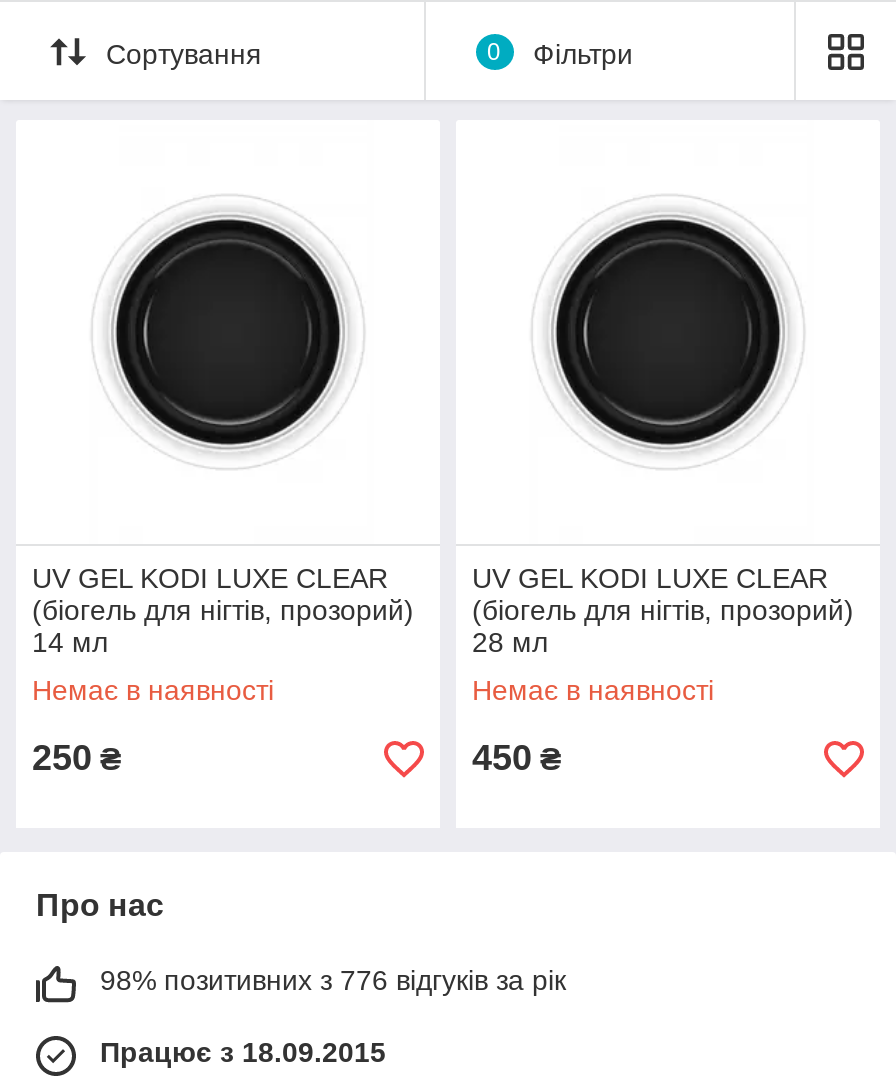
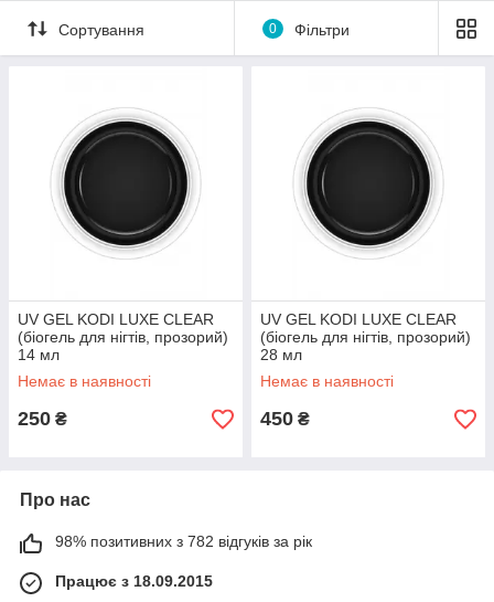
- 98% позитивних з 776 відгуків за рік
+ 98% позитивних з 782 відгуків за рік
